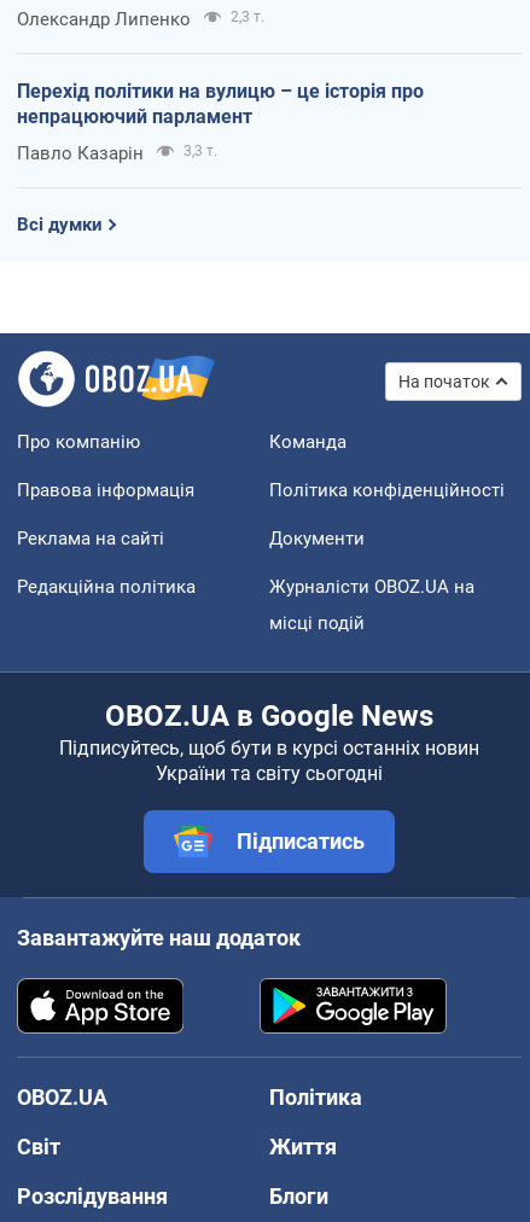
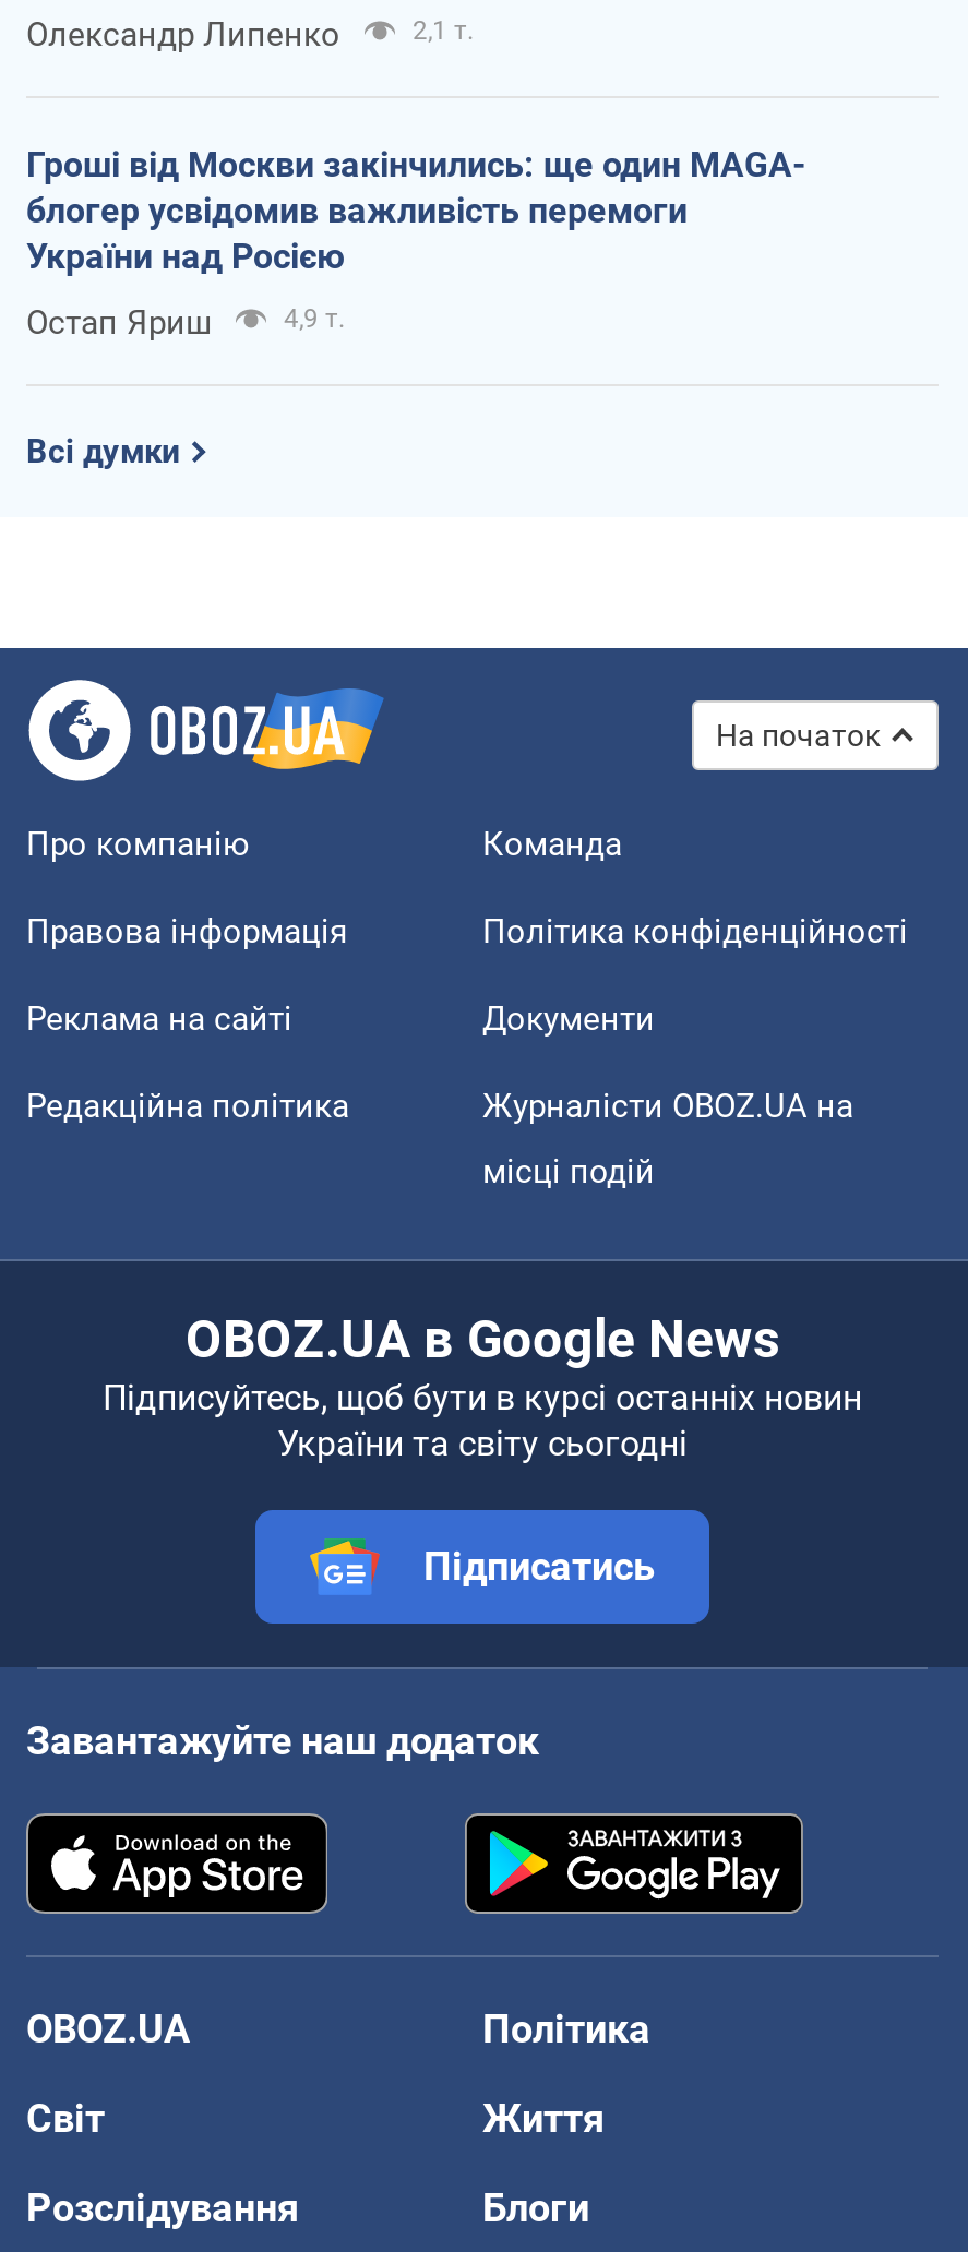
- 2,3 т.
+ 2,1 т.

- Перехід політики на вулицю – це історія про
- непрацюючий парламент
+ Гроші від Москви закінчились: ще один MAGA-
+ блогер усвідомив важливість перемоги
+ України над Росією

- Павло Казарін
- 3,3 т.
+ Остап Яриш
+ 4,9 т.
